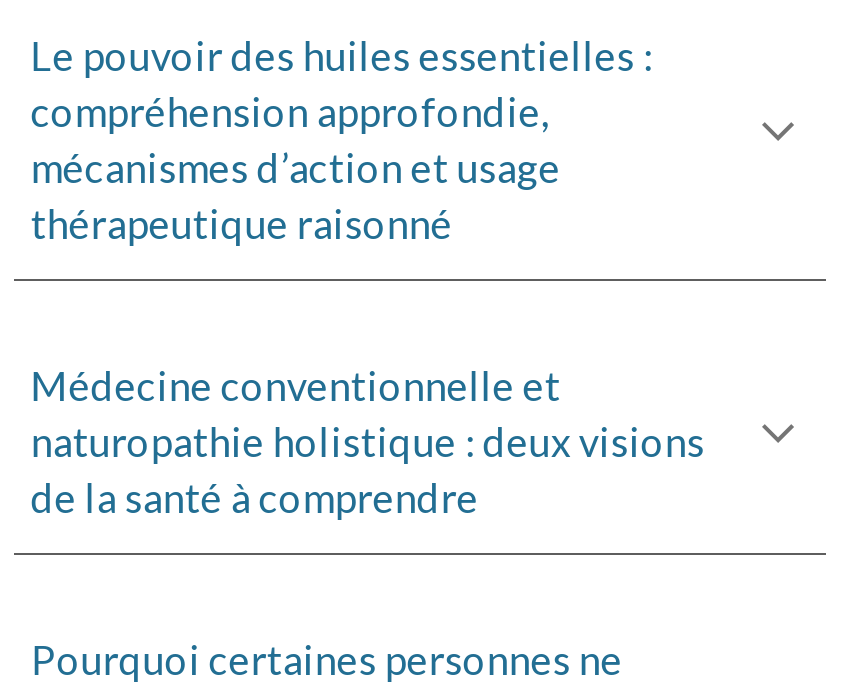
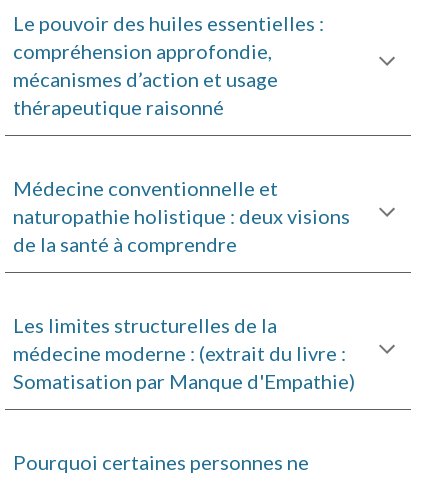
+ Les limites structurelles de la
+ médecine moderne : (extrait du livre :
+ Somatisation par Manque d'Empathie)
